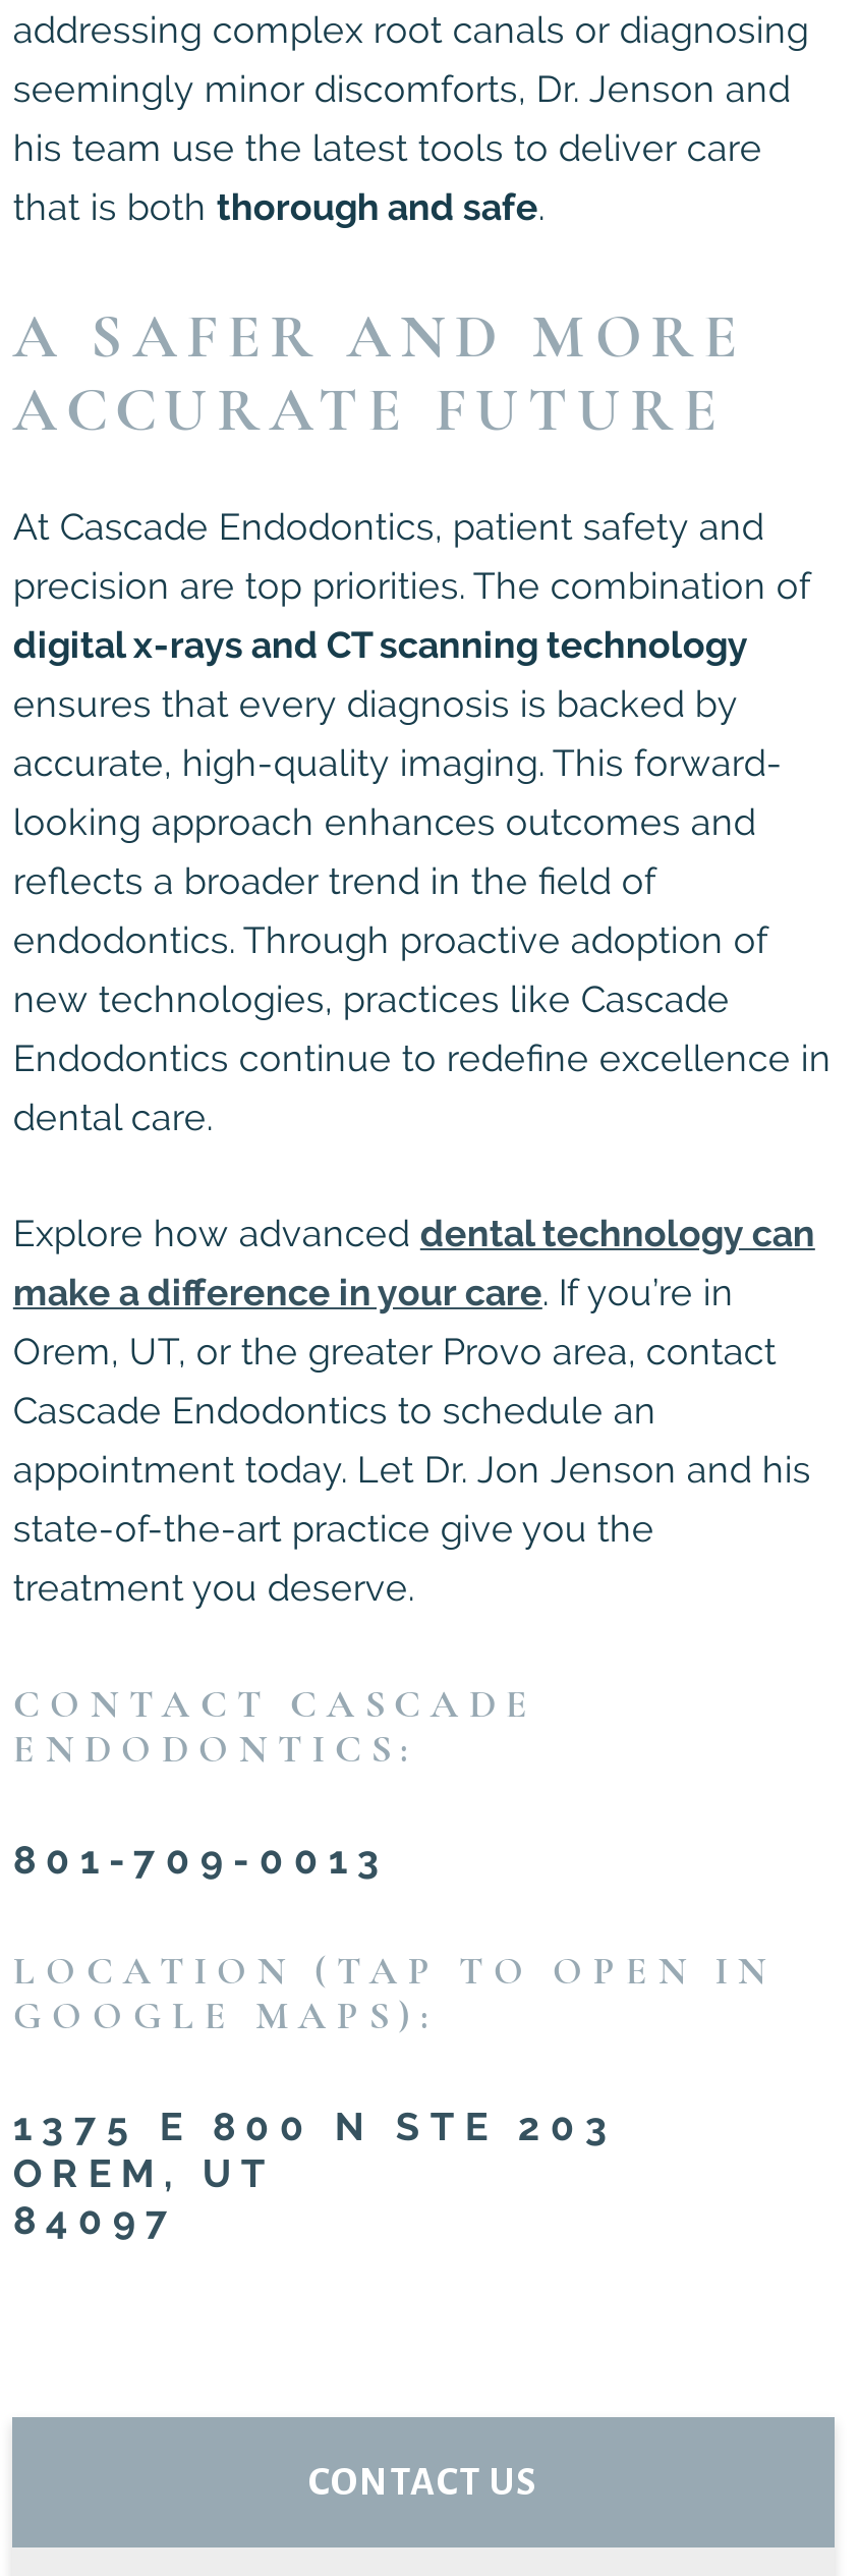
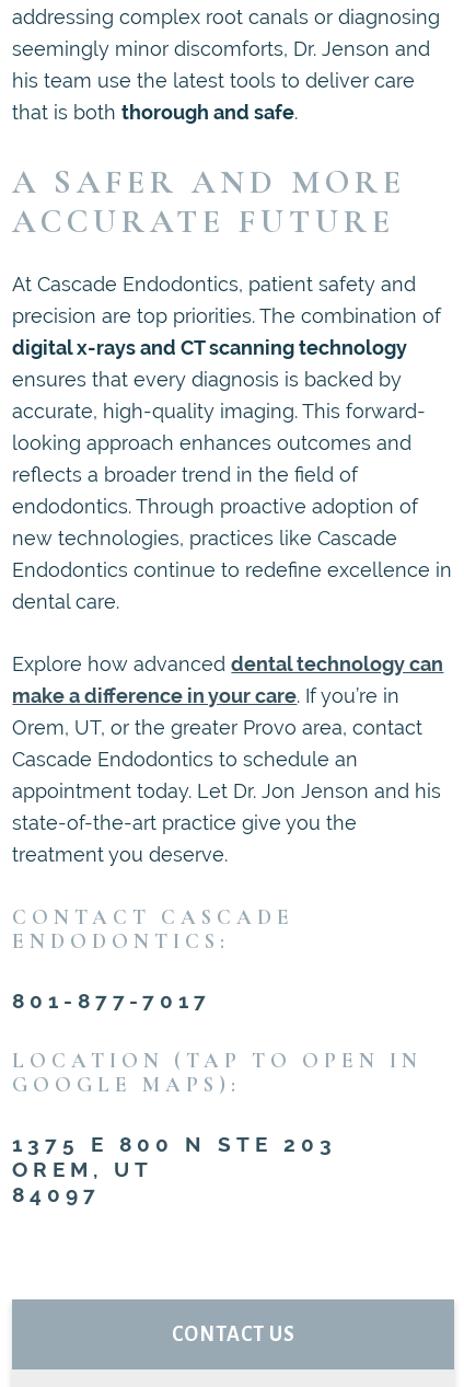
- 801-709-0013
+ 801-877-7017
